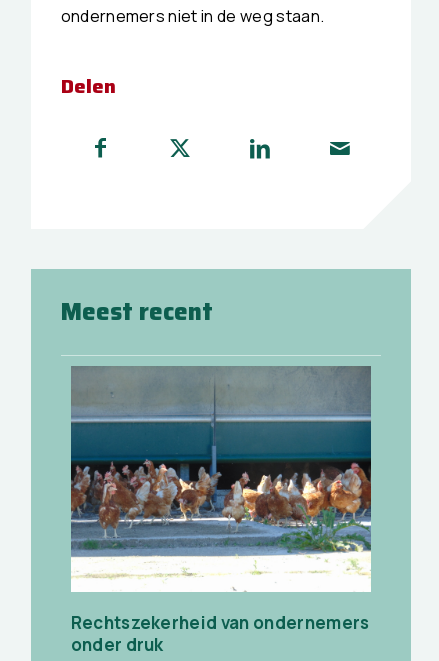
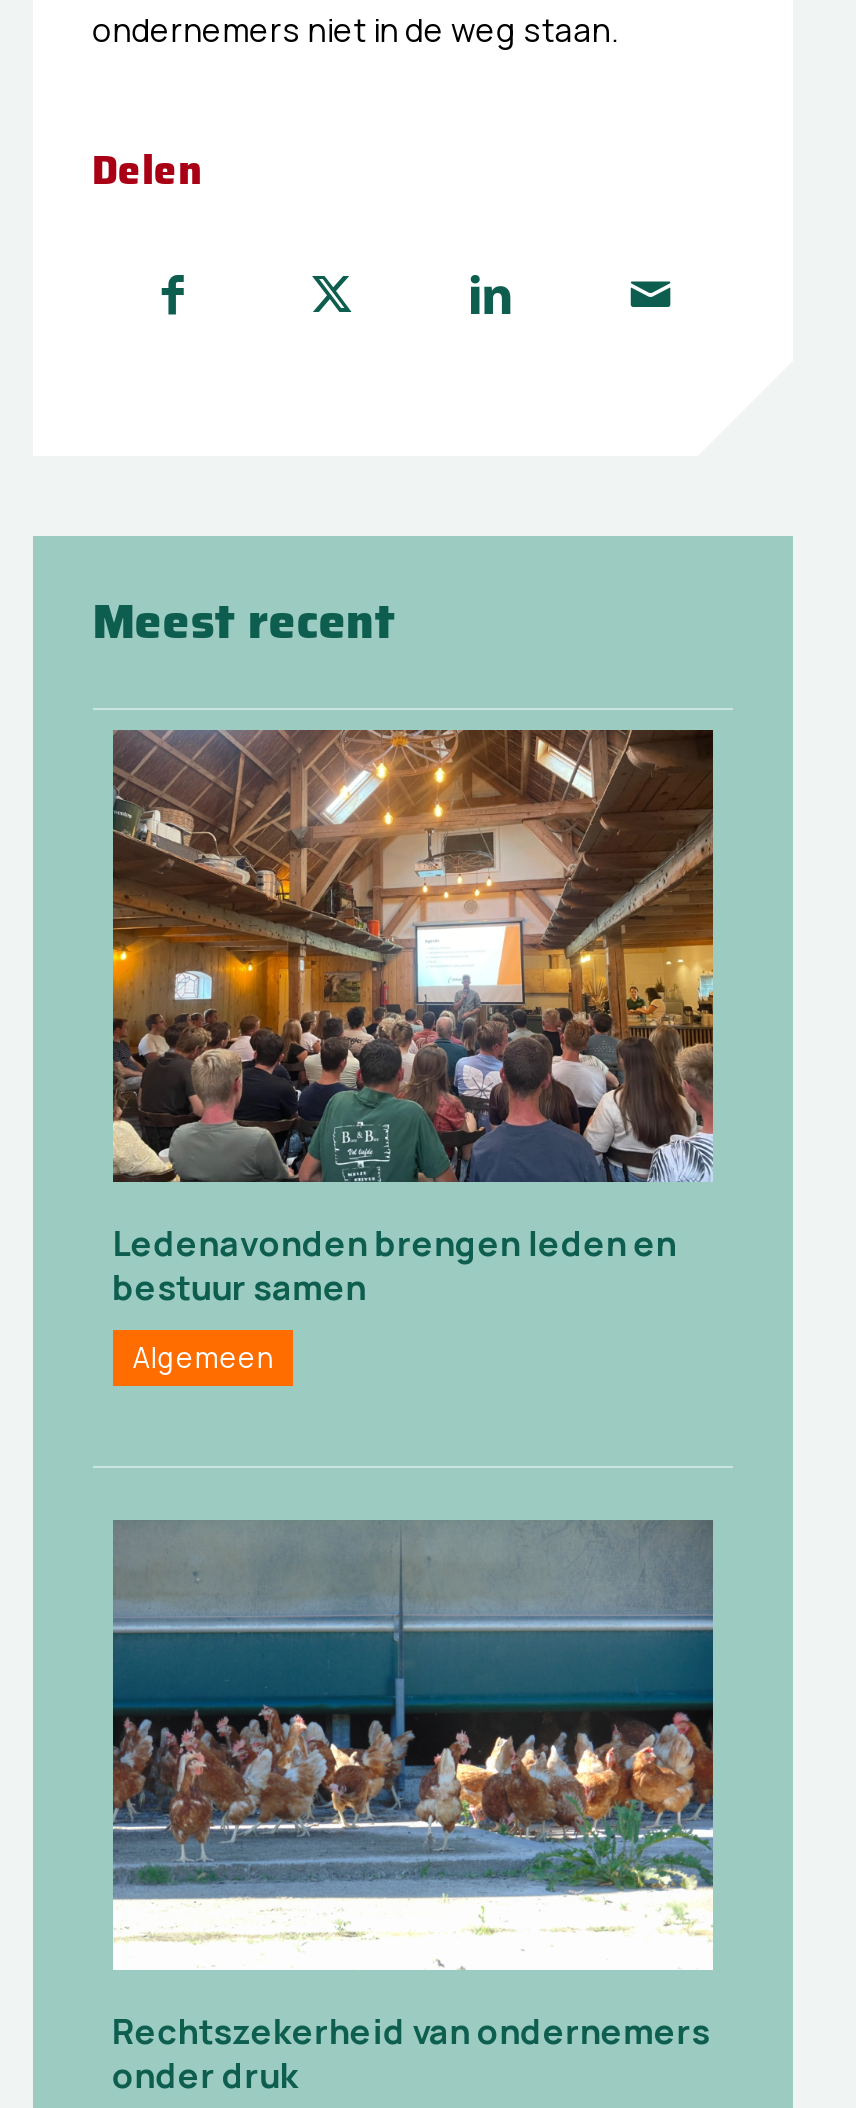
+ [image]
+ Ledenavonden brengen leden en
+ bestuur samen
+ Algemeen
